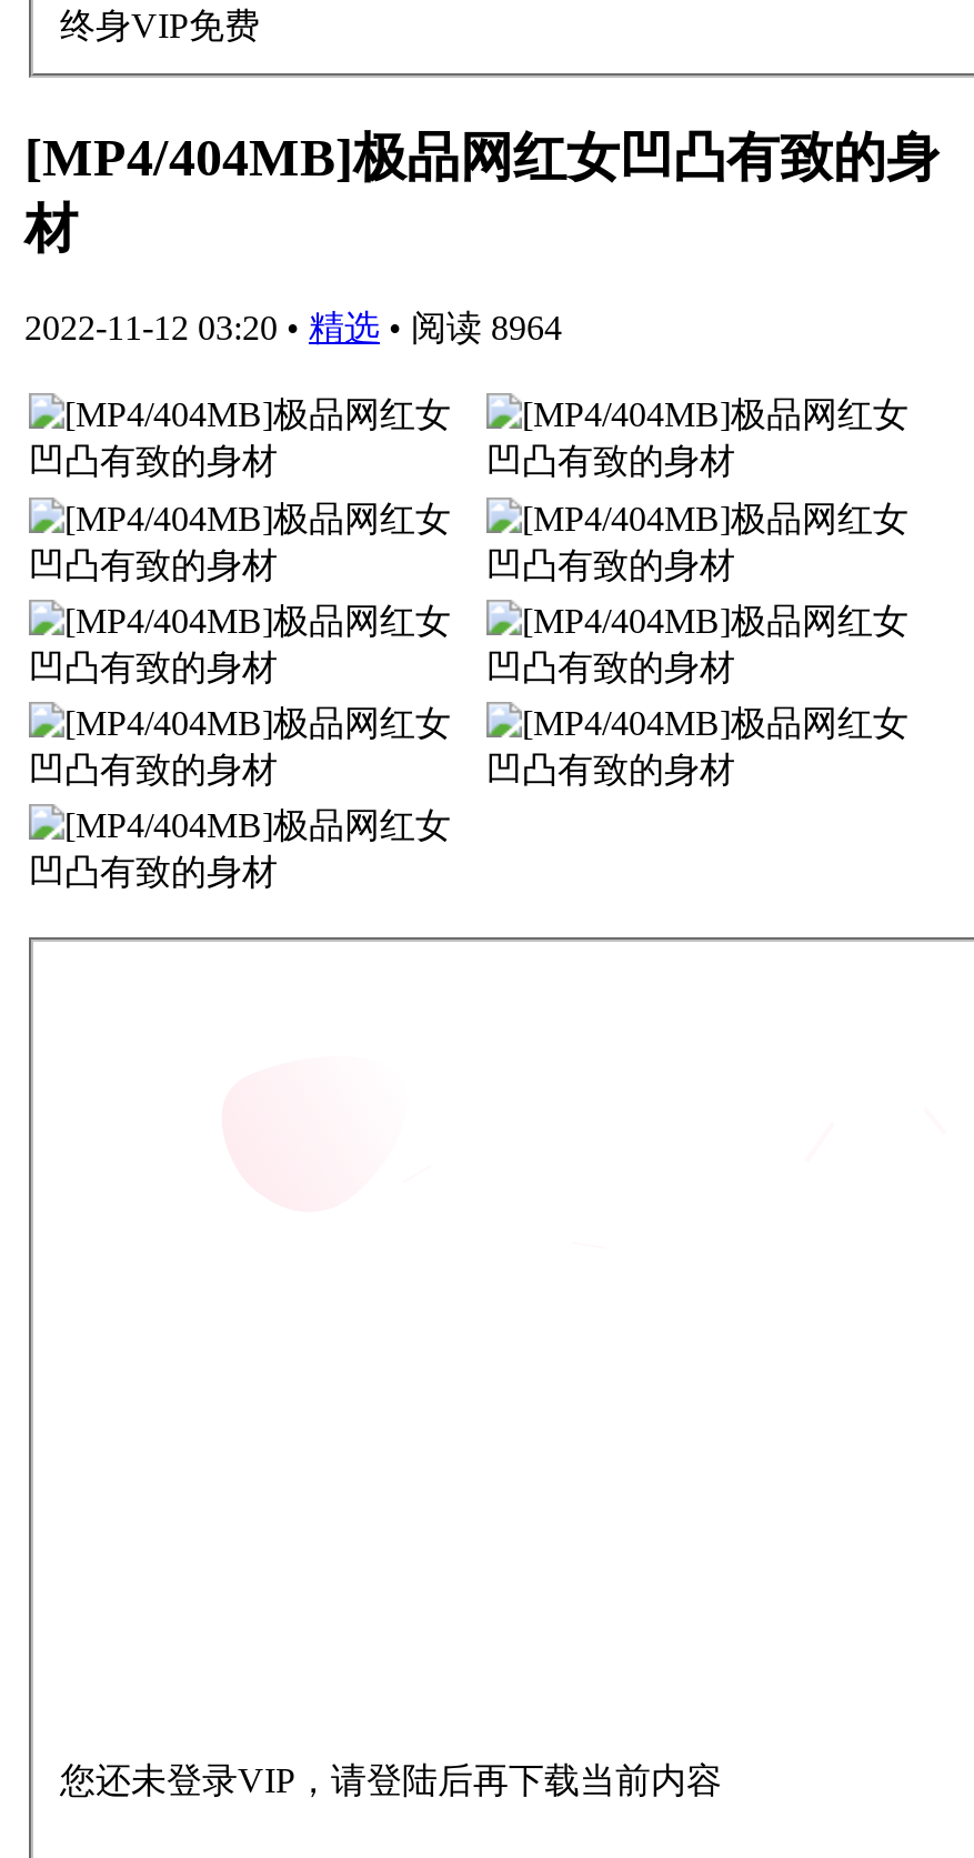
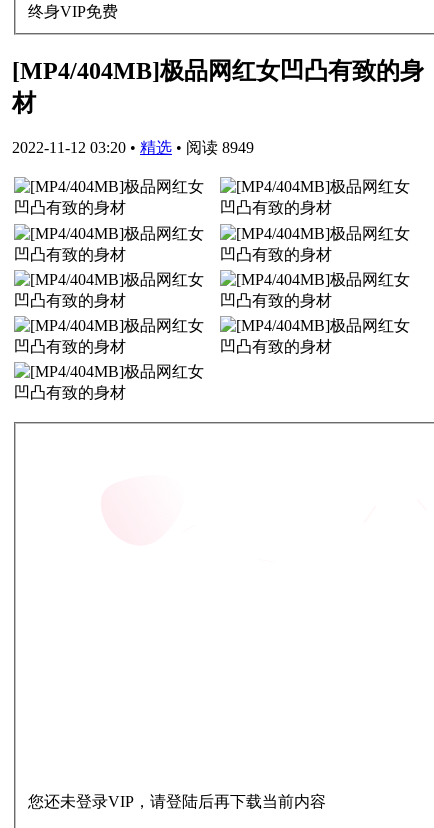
- 2022-11-12 03:20 • 精选 • 阅读 8964
+ 2022-11-12 03:20 • 精选 • 阅读 8949
